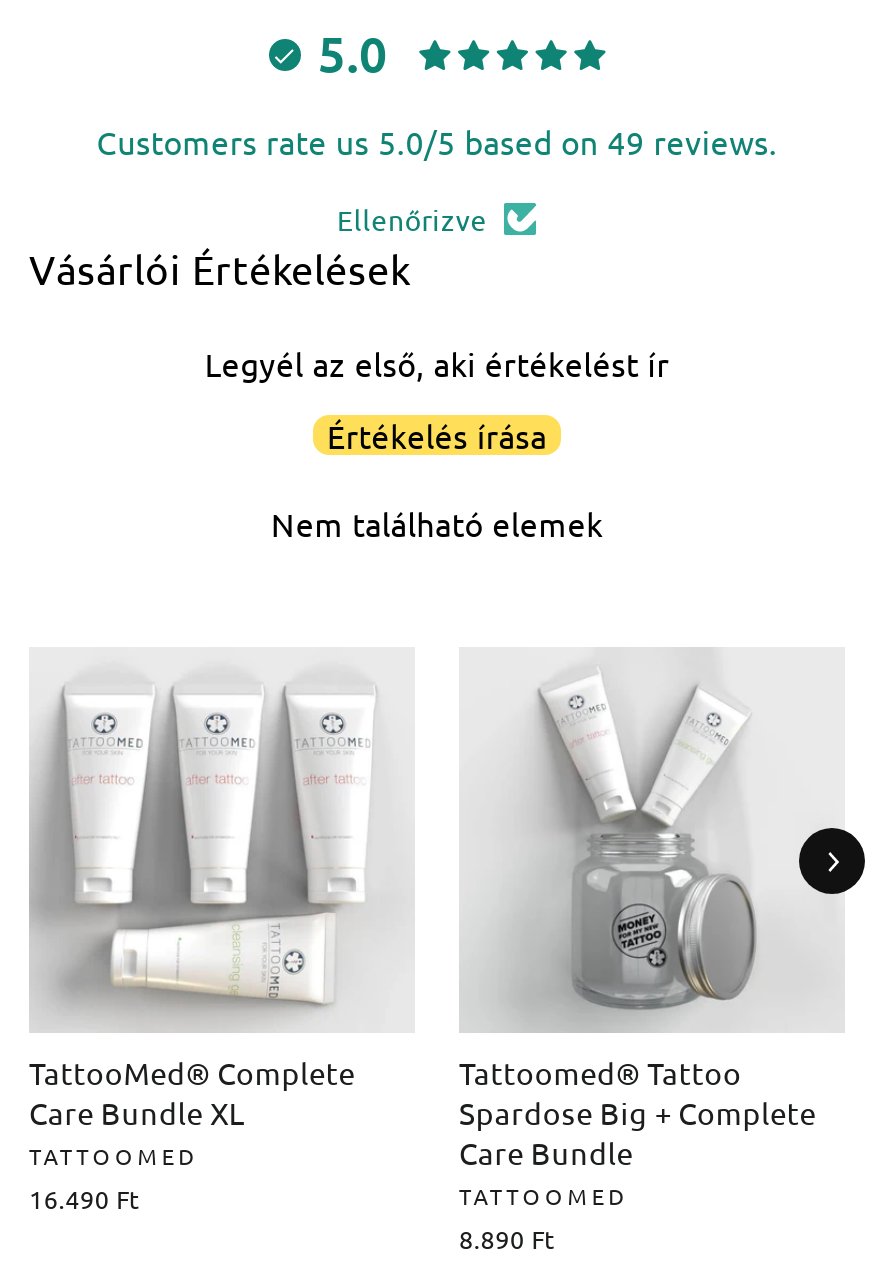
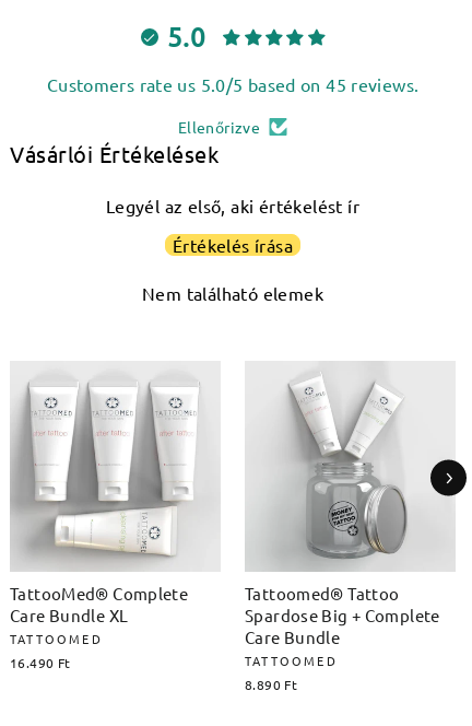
- Customers rate us 5.0/5 based on 49 reviews.
+ Customers rate us 5.0/5 based on 45 reviews.
